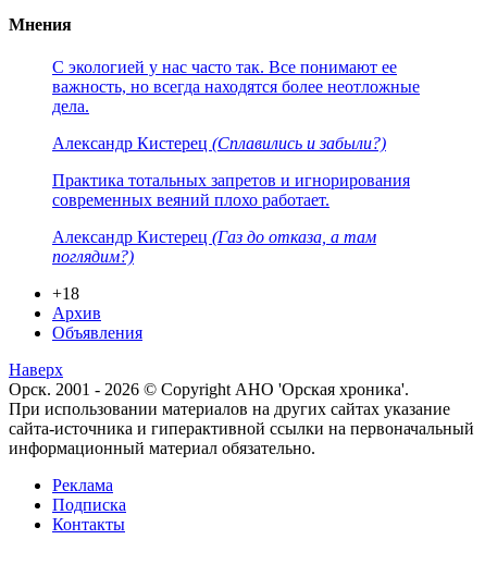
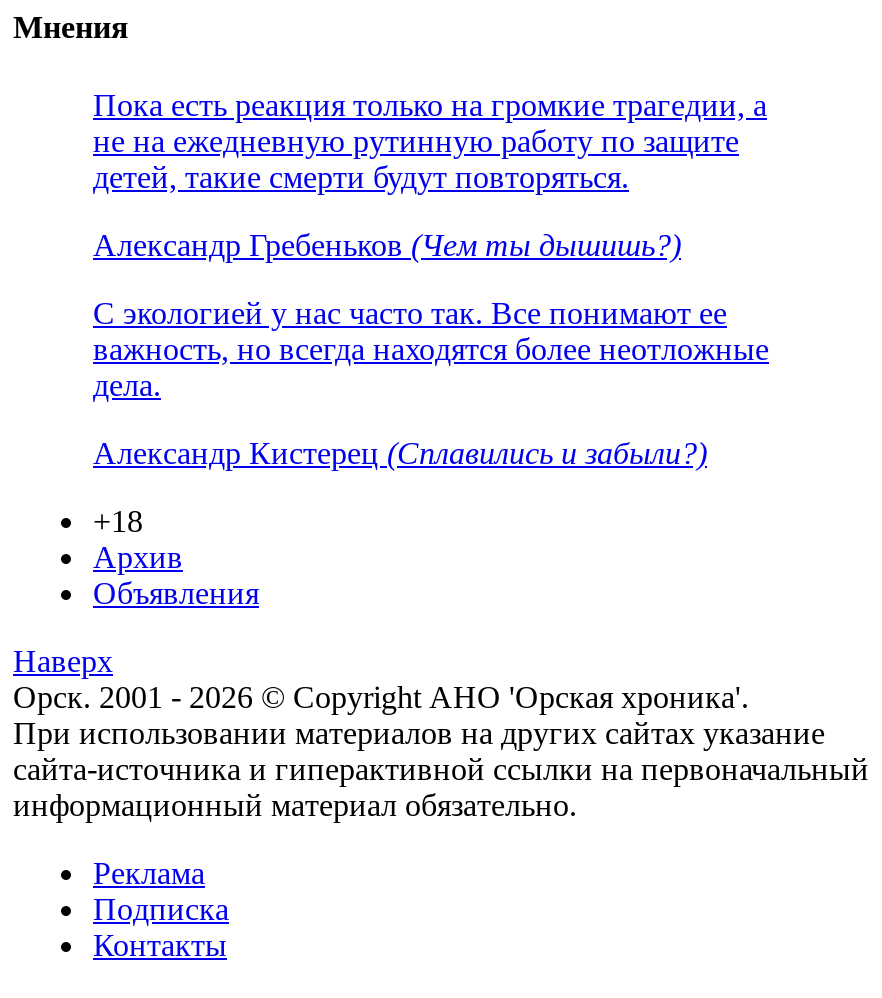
+ Пока есть реакция только на громкие трагедии, а
+ не на ежедневную рутинную работу по защите
+ детей, такие смерти будут повторяться.
+ Александр Гребеньков (Чем ты дышишь?)

moved down: С экологией у нас часто так. Все понимают ее | важность, но всегда находятся более неотложные | дела. | Александр Кистерец (Сплавились и забыли?)

- Практика тотальных запретов и игнорирования
- современных веяний плохо работает.
- Александр Кистерец (Газ до отказа, а там
- поглядим?)
